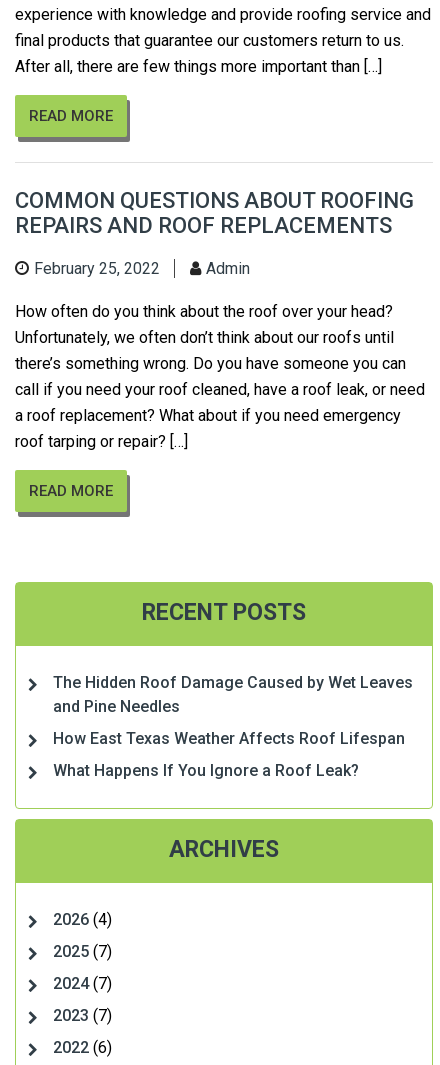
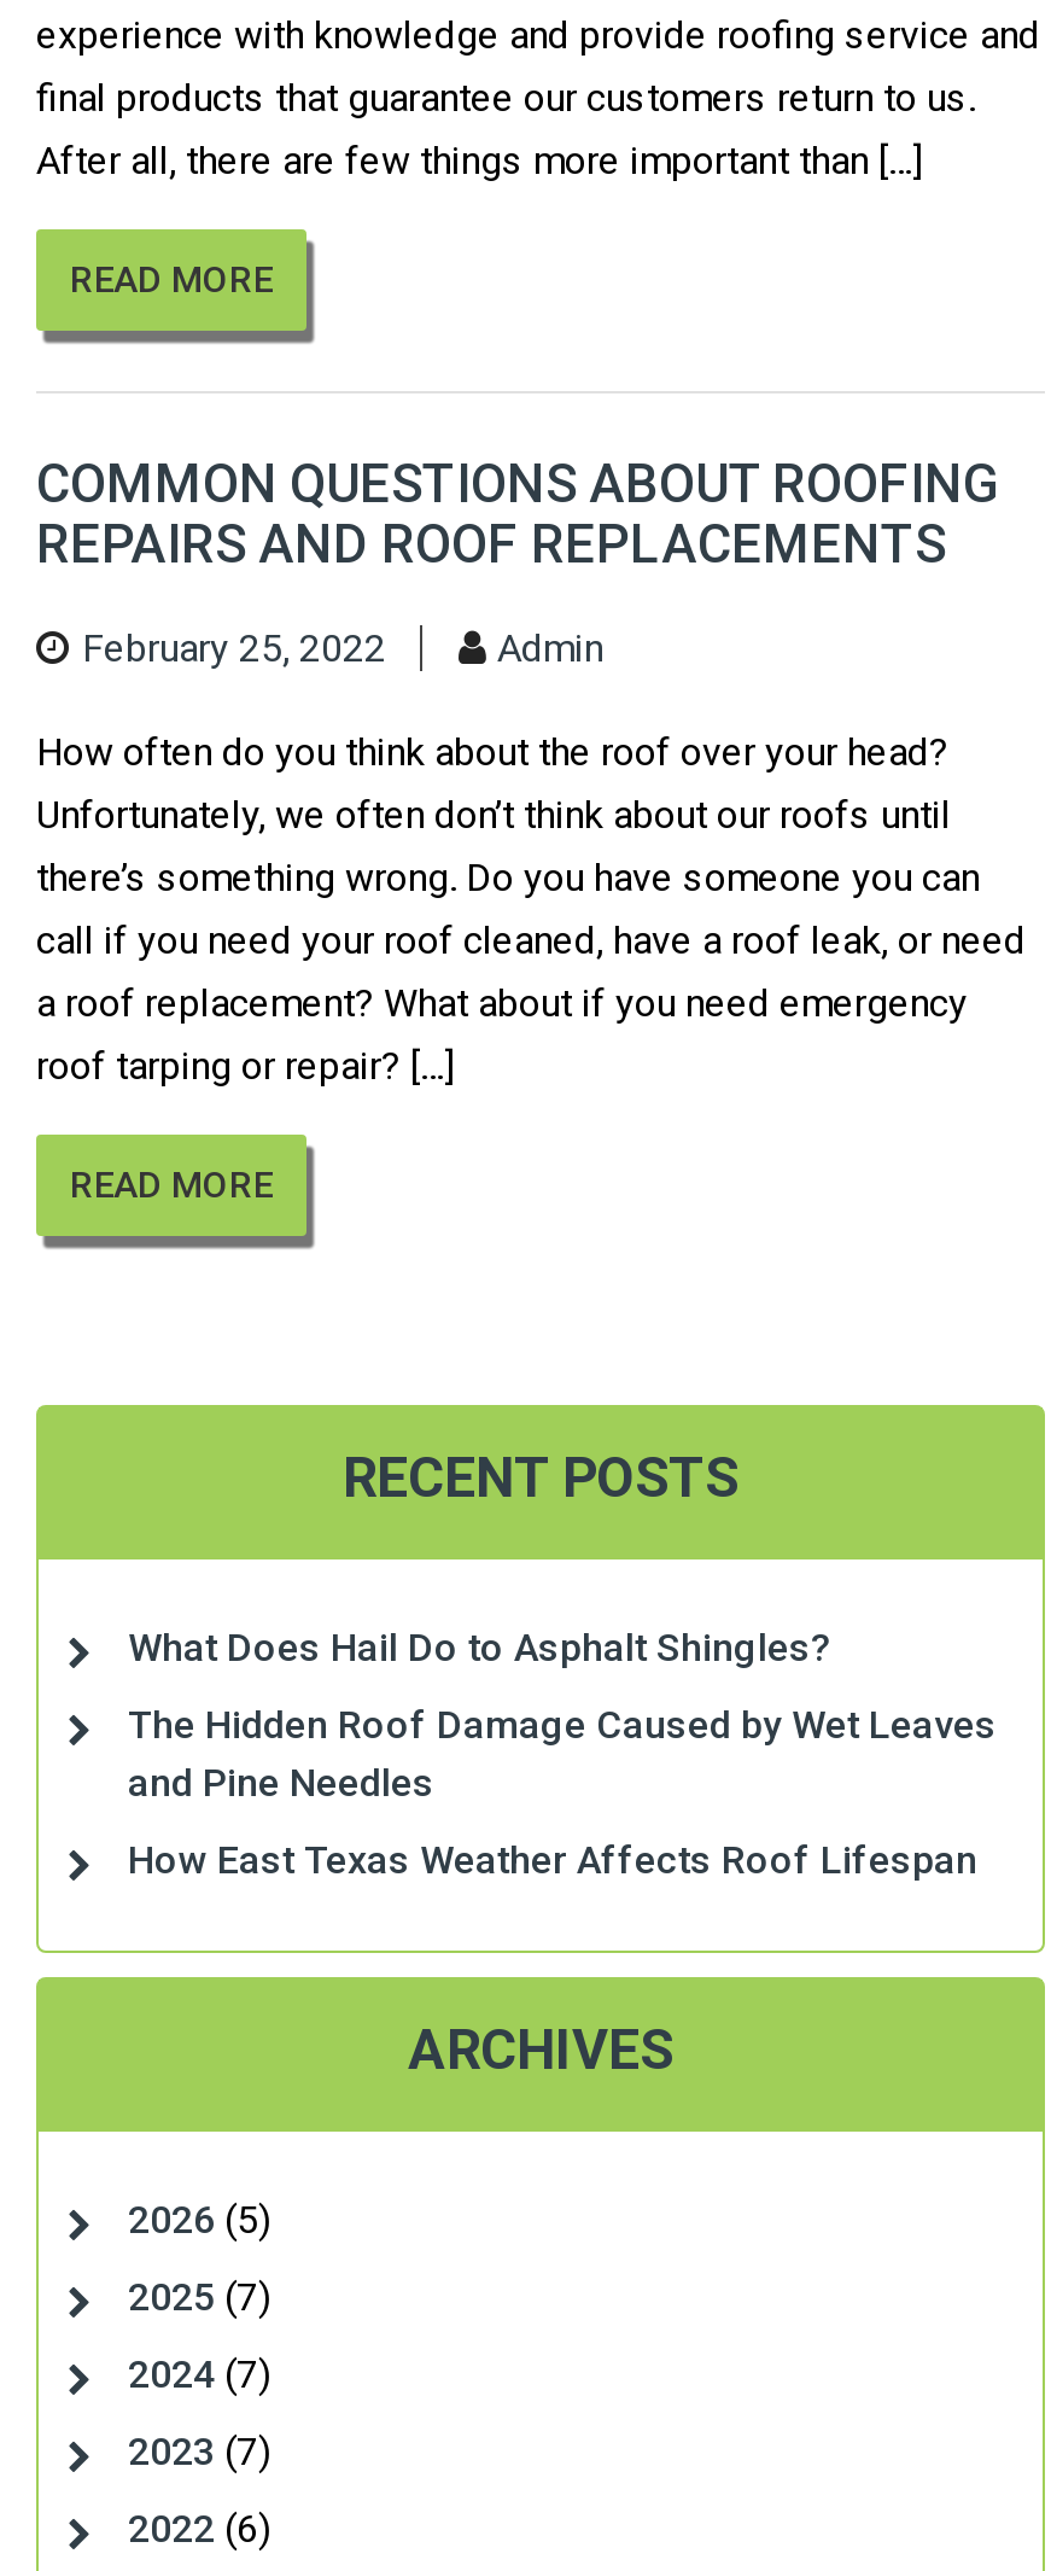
+ What Does Hail Do to Asphalt Shingles?

moved down: The Hidden Roof Damage Caused by Wet Leaves | and Pine Needles | How East Texas Weather Affects Roof Lifespan

- What Happens If You Ignore a Roof Leak?

- 2026 (4)
+ 2026 (5)
